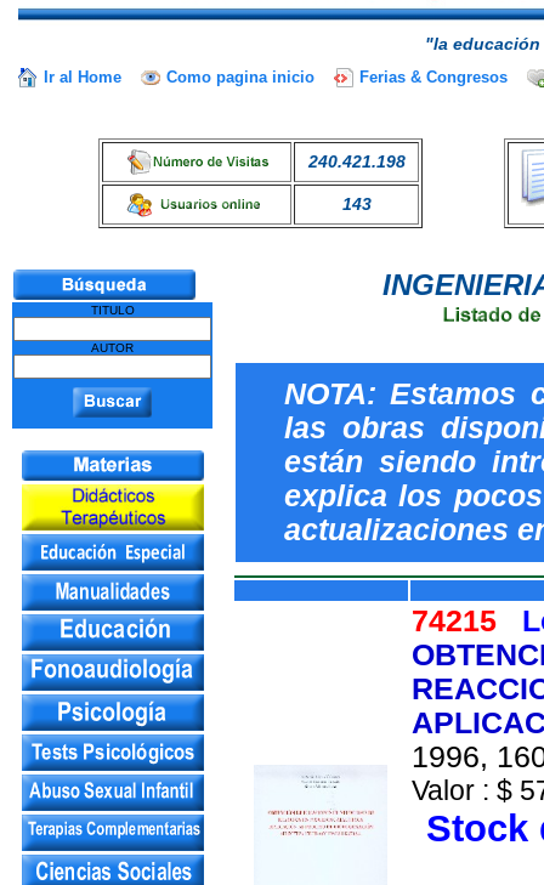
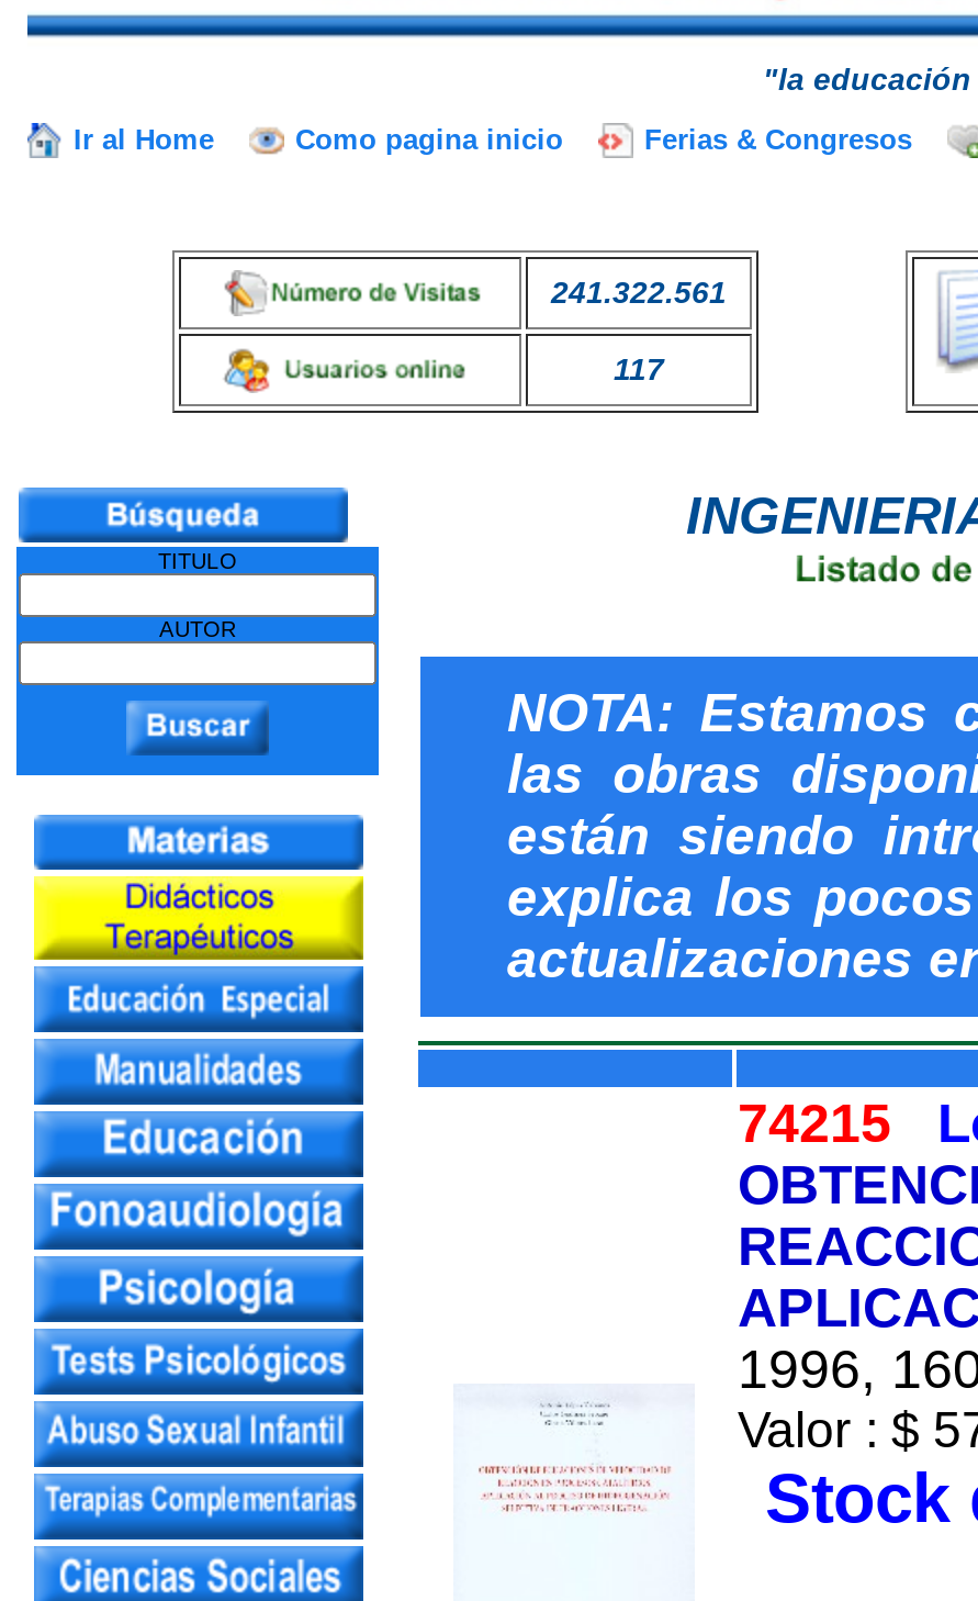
- 240.421.198
+ 241.322.561

- 143
+ 117
